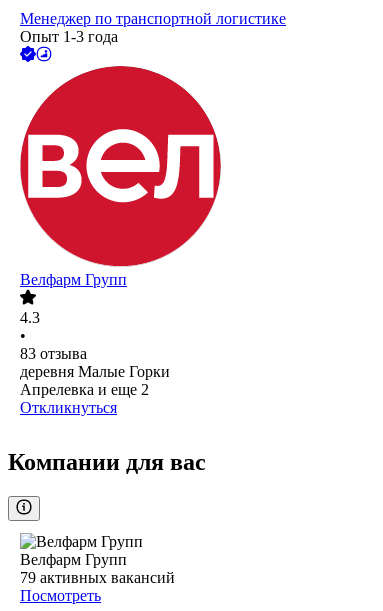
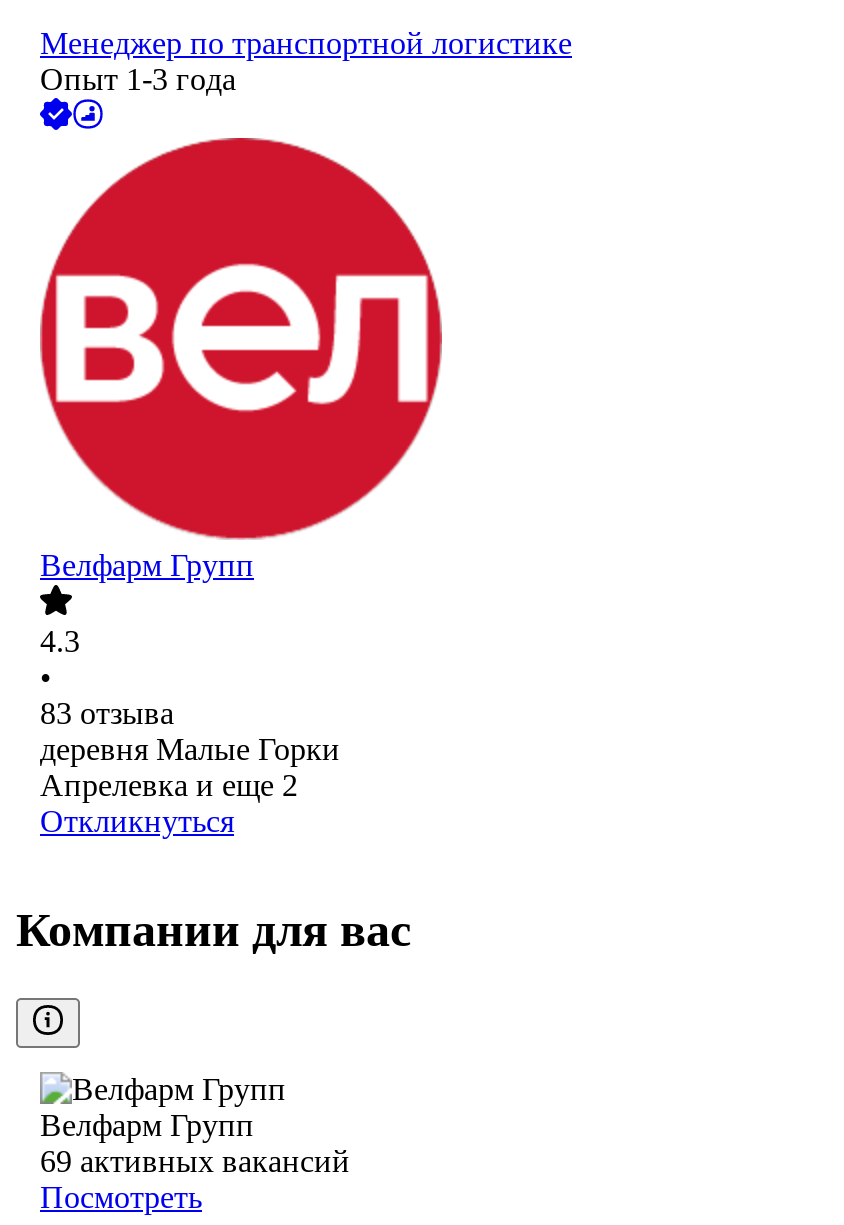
- 79 активных вакансий
+ 69 активных вакансий
